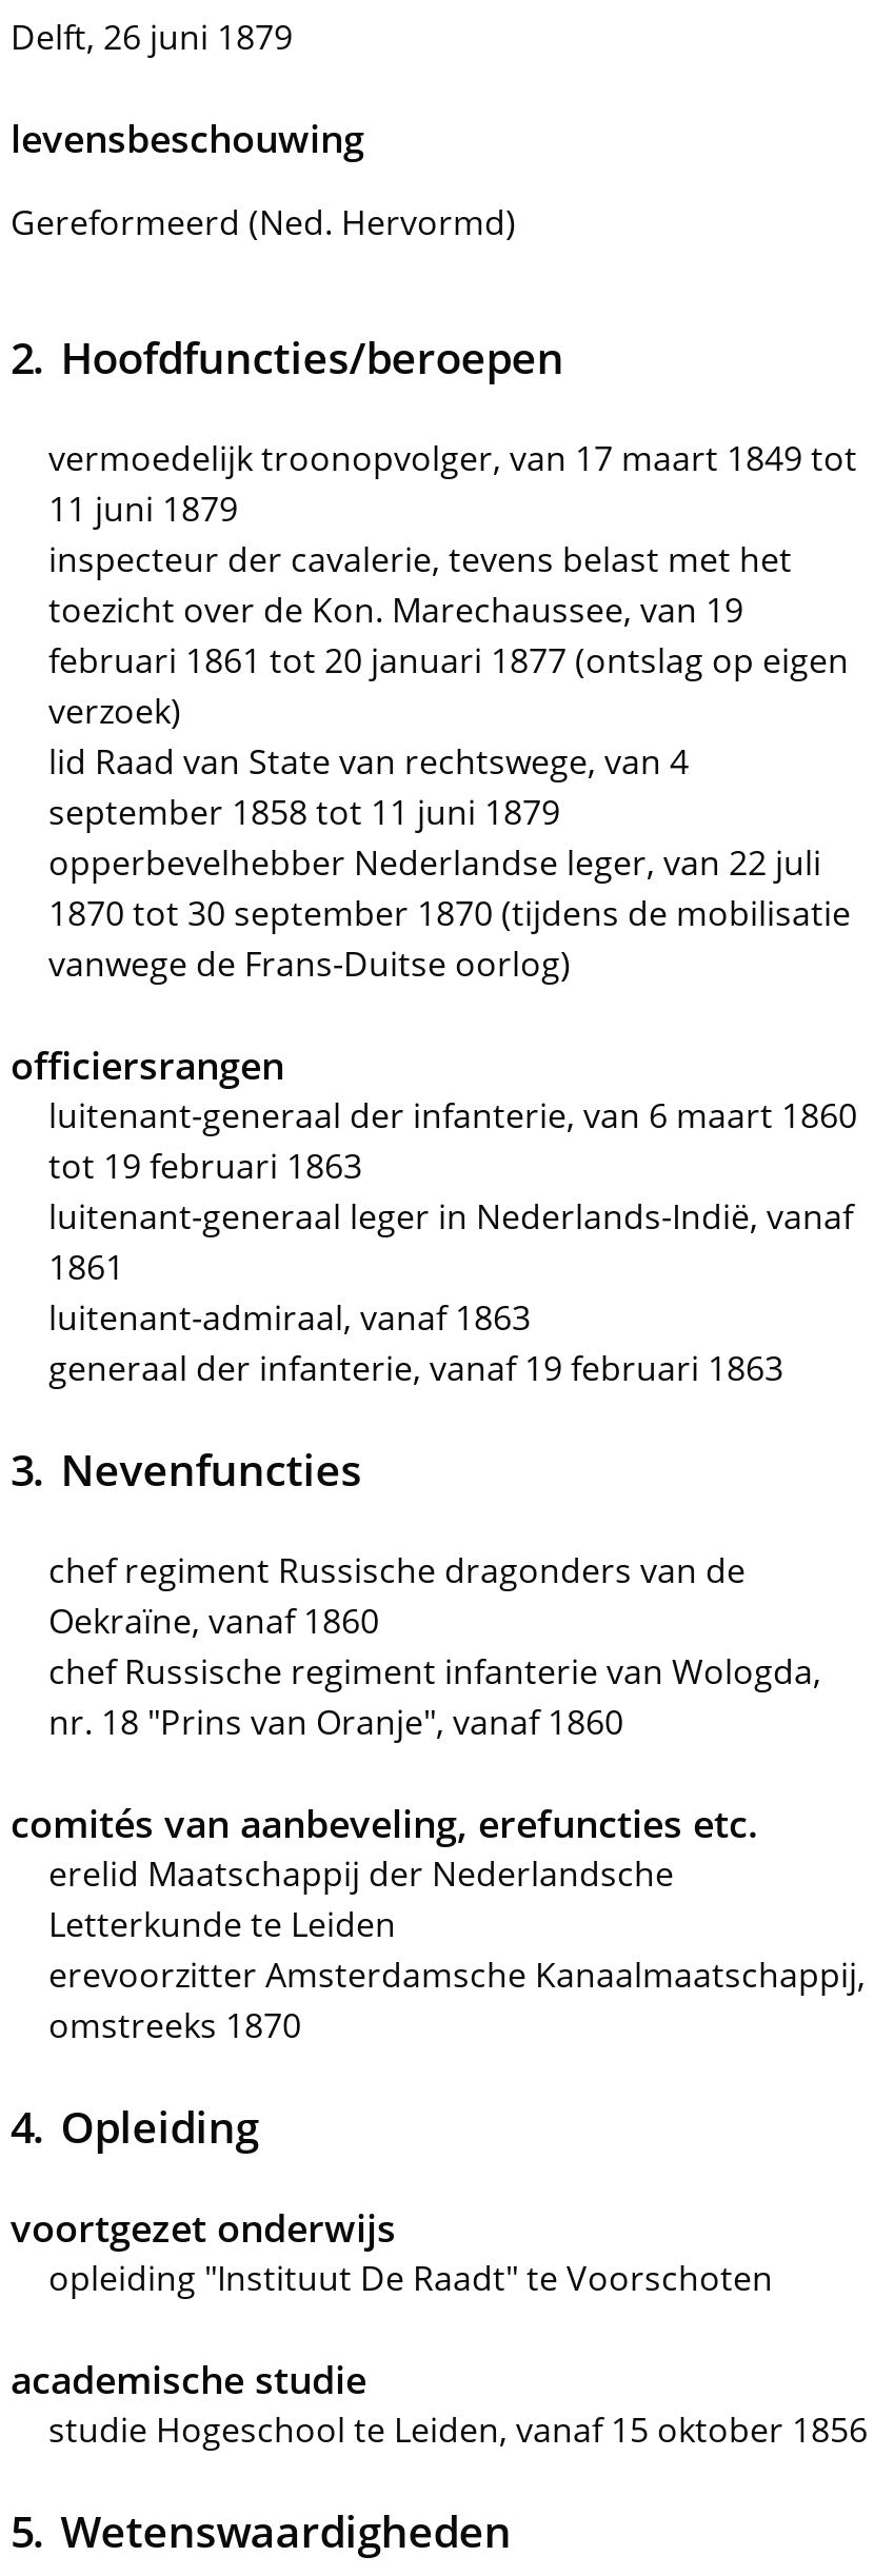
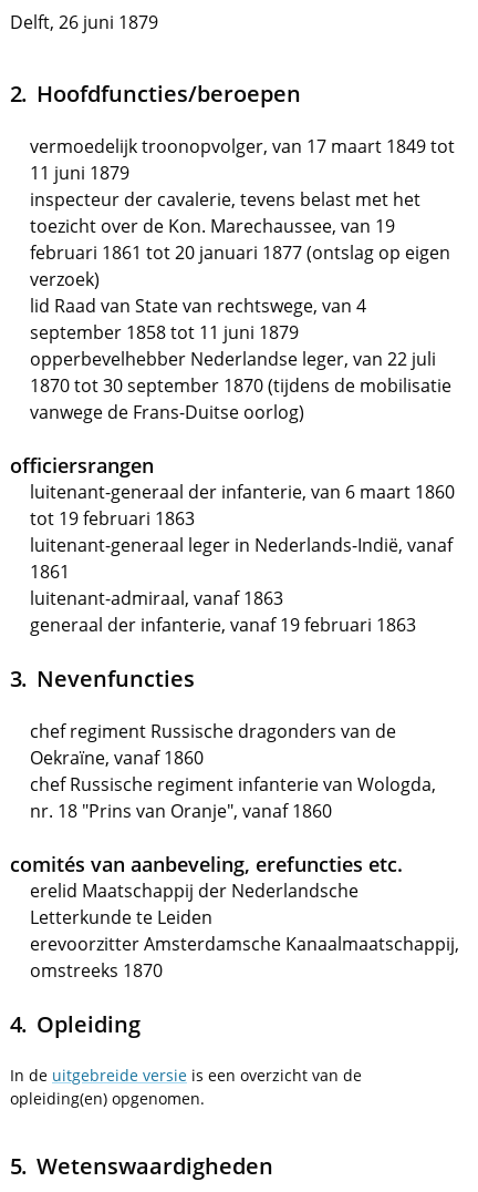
- levensbeschouwing
- Gereformeerd (Ned. Hervormd)

- voortgezet onderwijs
- opleiding "Instituut De Raadt" te Voorschoten
- academische studie
- studie Hogeschool te Leiden, vanaf 15 oktober 1856
+ In de uitgebreide versie is een overzicht van de
+ opleiding(en) opgenomen.
